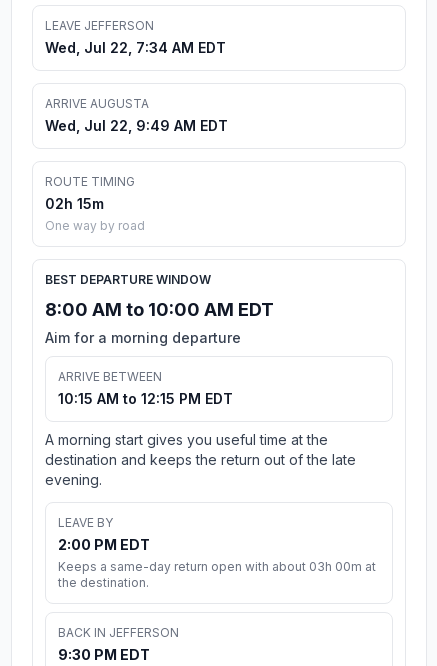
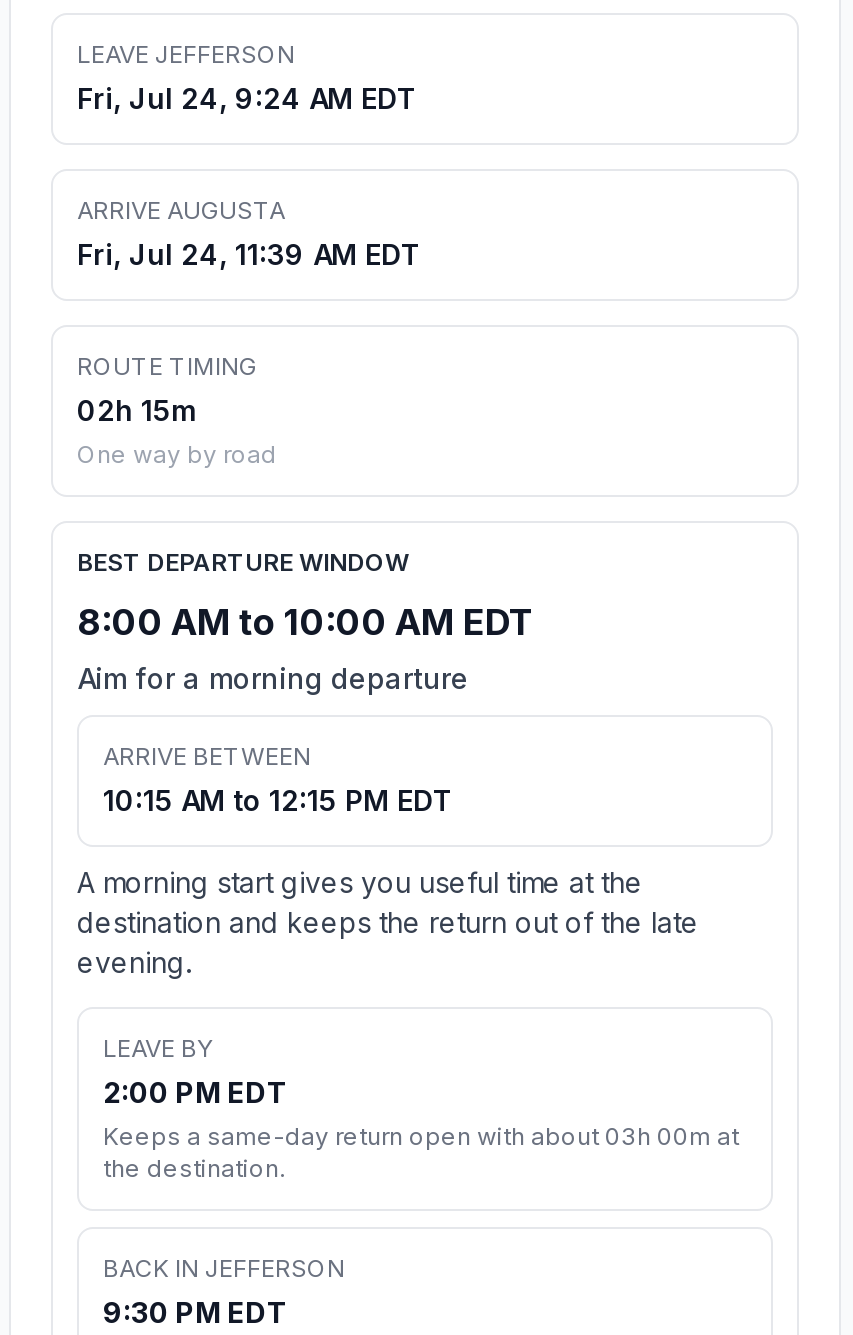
- Wed, Jul 22, 7:34 AM EDT
+ Fri, Jul 24, 9:24 AM EDT

- Wed, Jul 22, 9:49 AM EDT
+ Fri, Jul 24, 11:39 AM EDT
